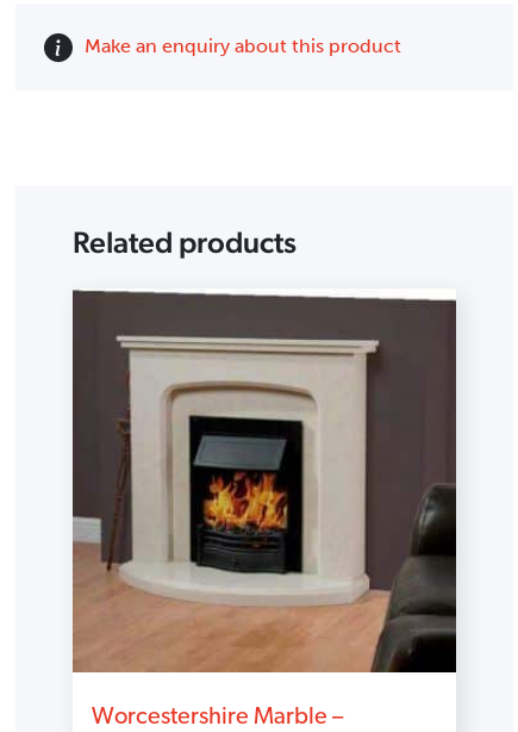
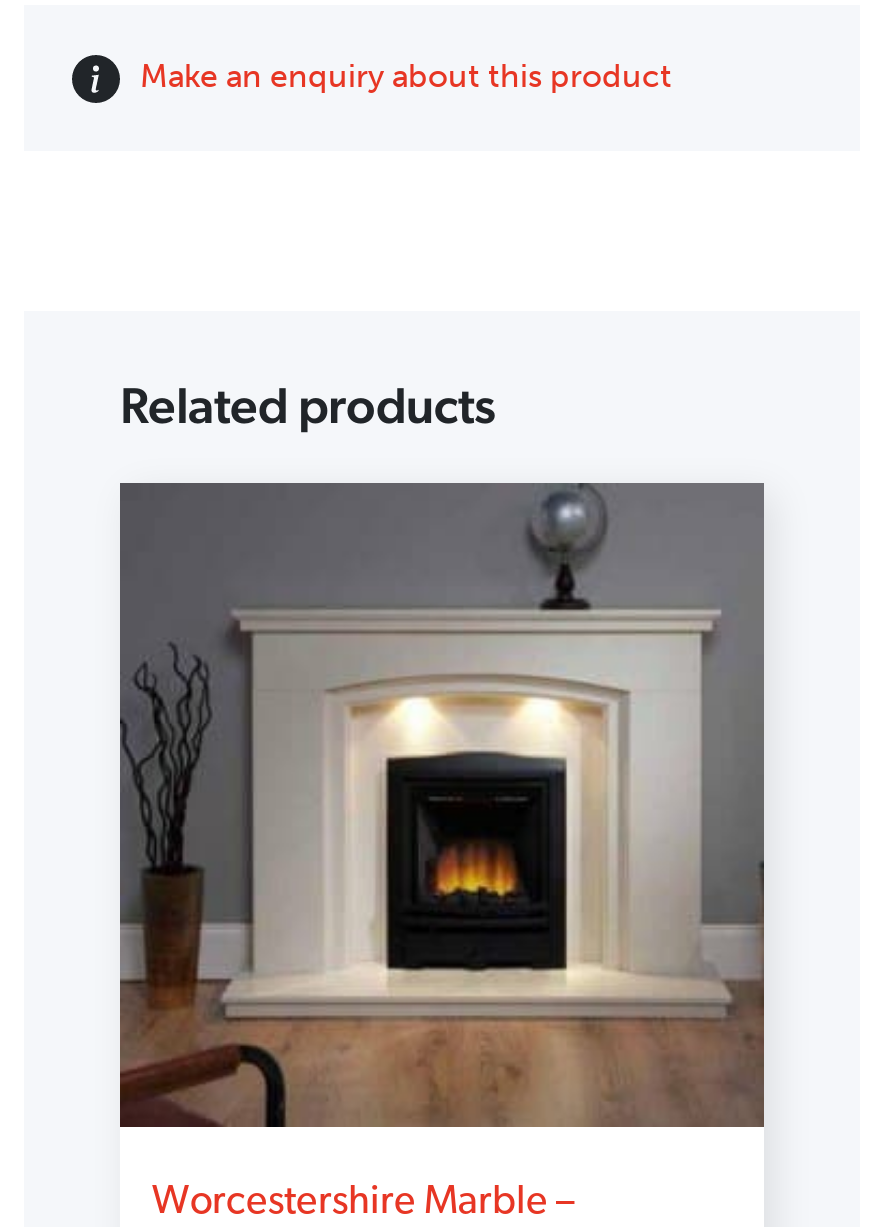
- [image]
+ [image]
